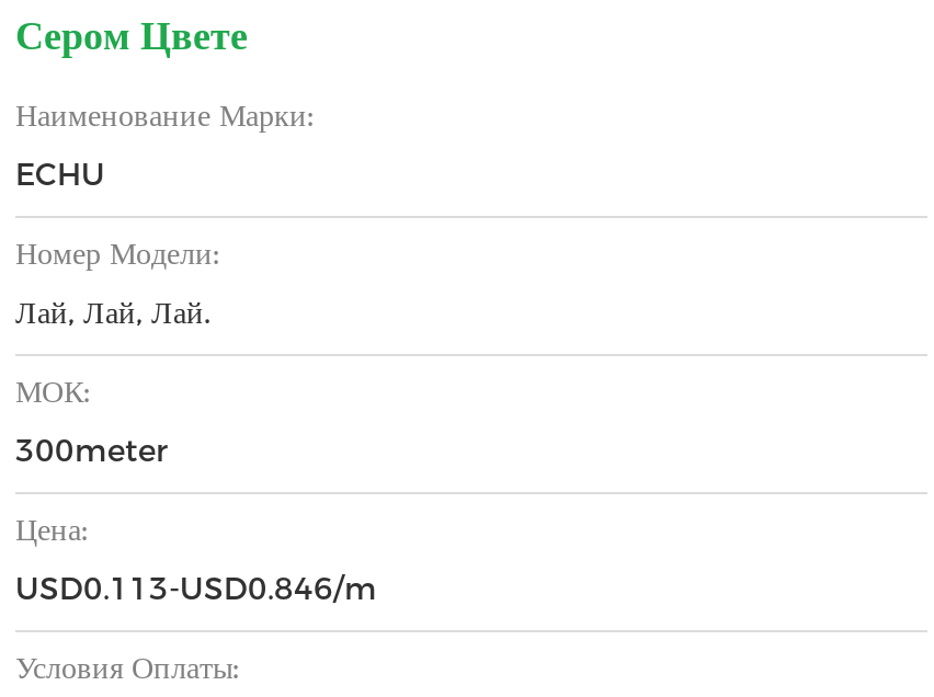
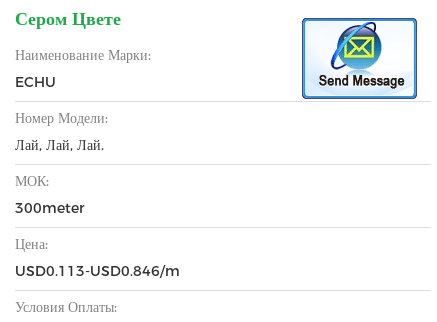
+ [image]
